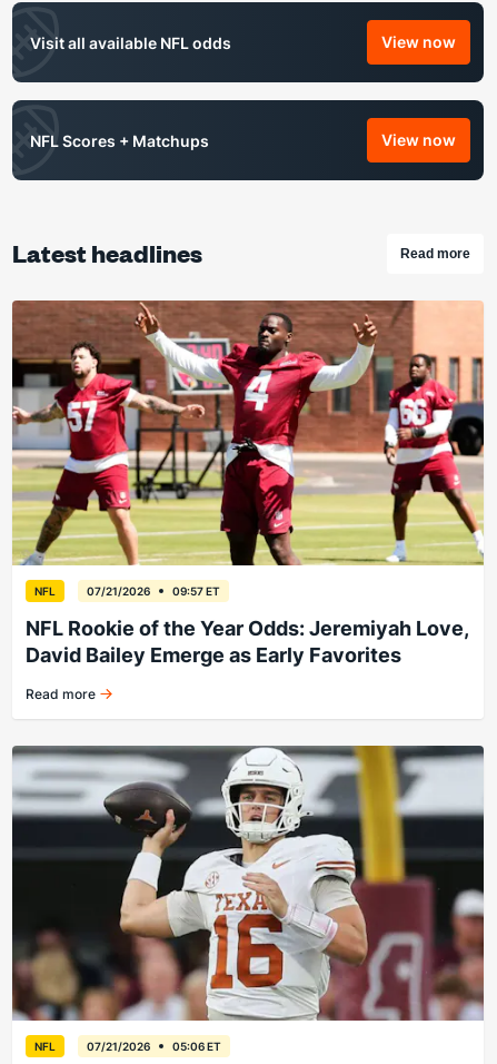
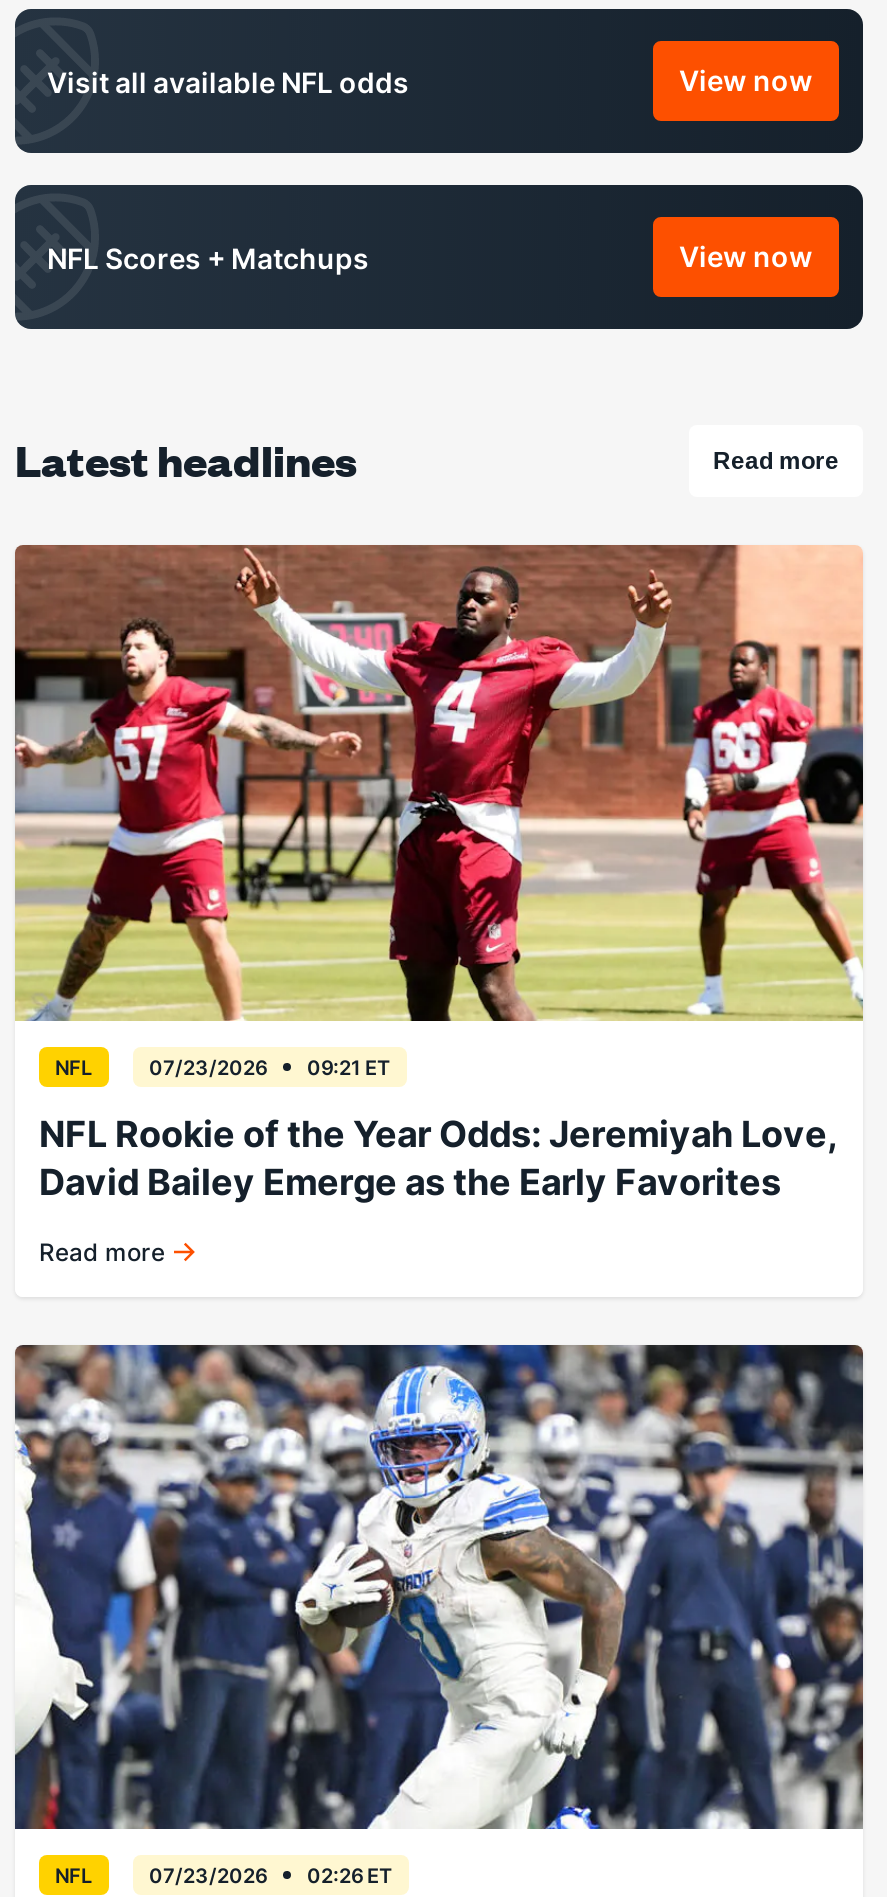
- 07/21/2026
+ 07/23/2026

- 09:57 ET
+ 09:21 ET

- David Bailey Emerge as Early Favorites
+ David Bailey Emerge as the Early Favorites

- [image]
- 07/21/2026
- 05:06 ET
+ [image]
+ 07/23/2026
+ 02:26 ET
